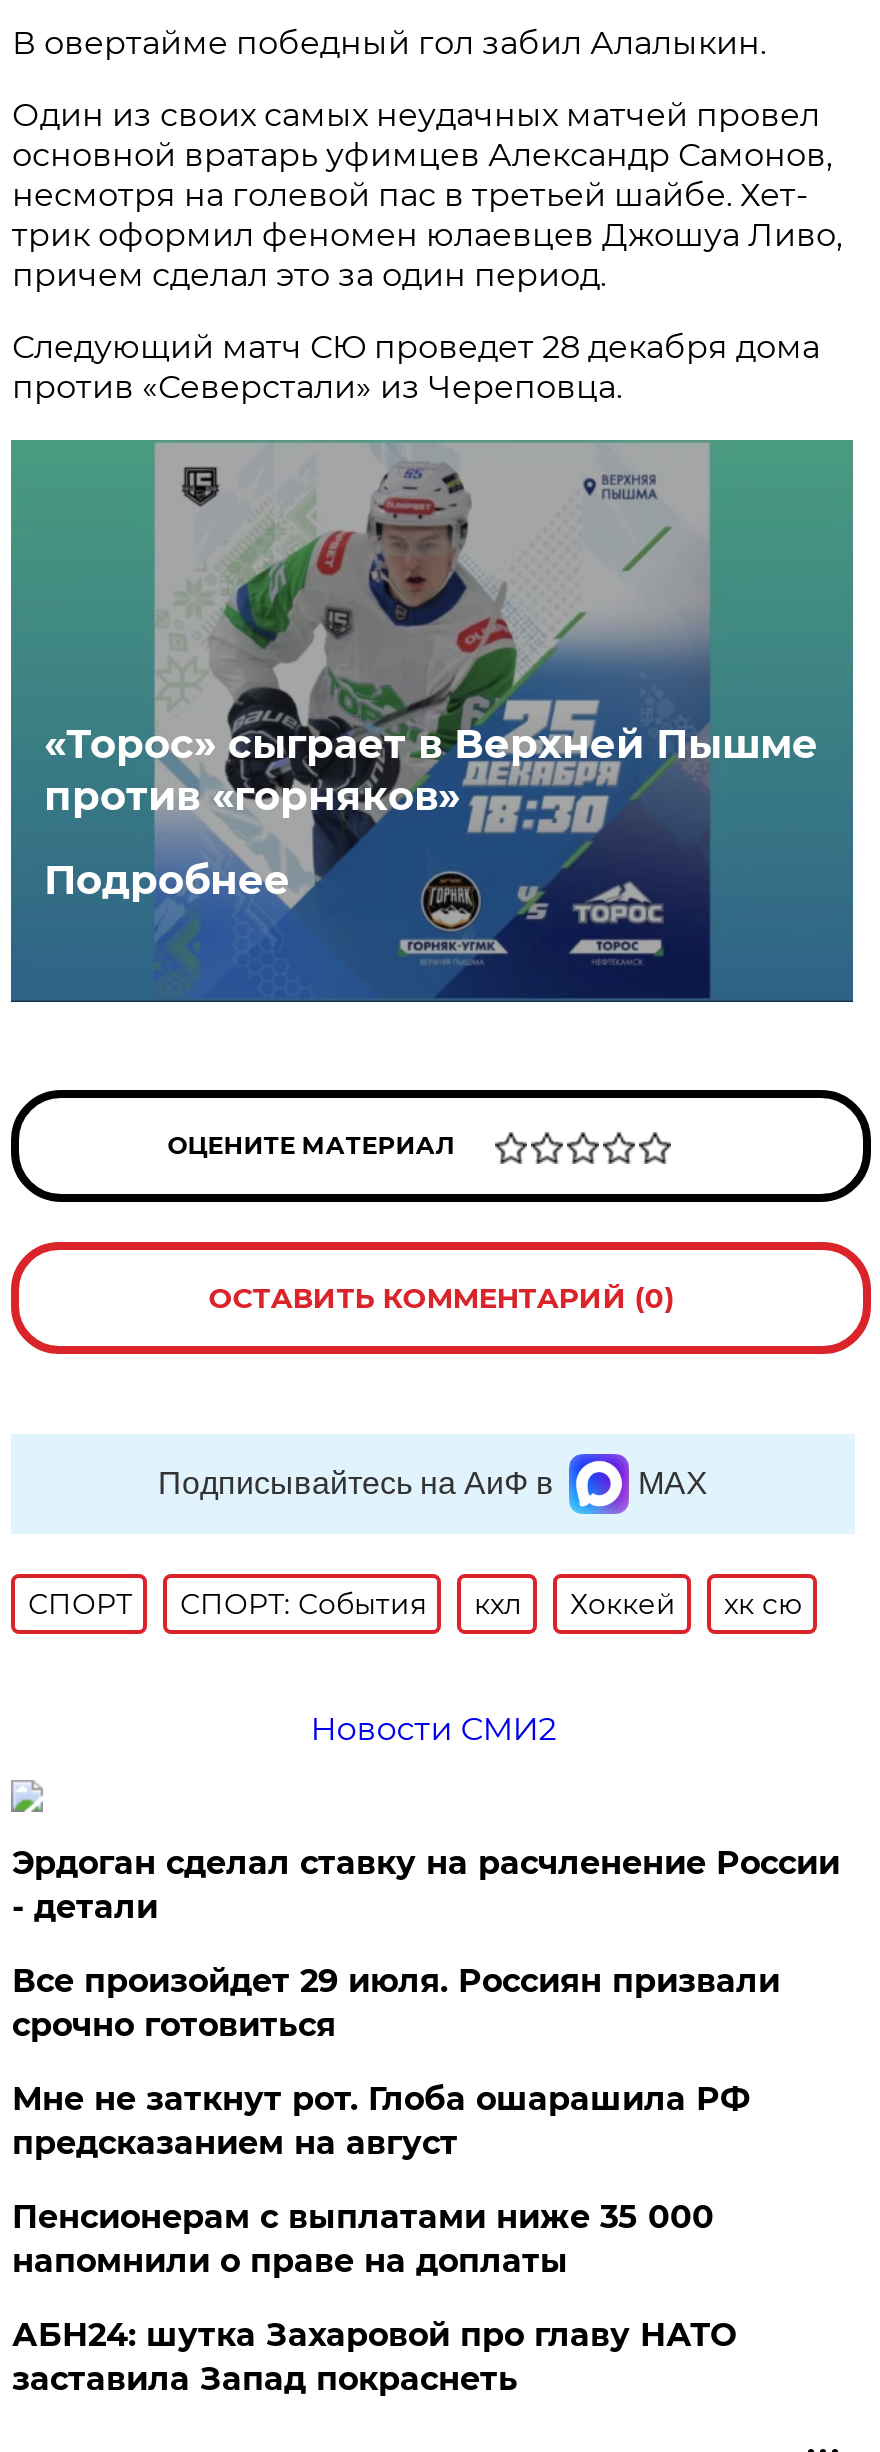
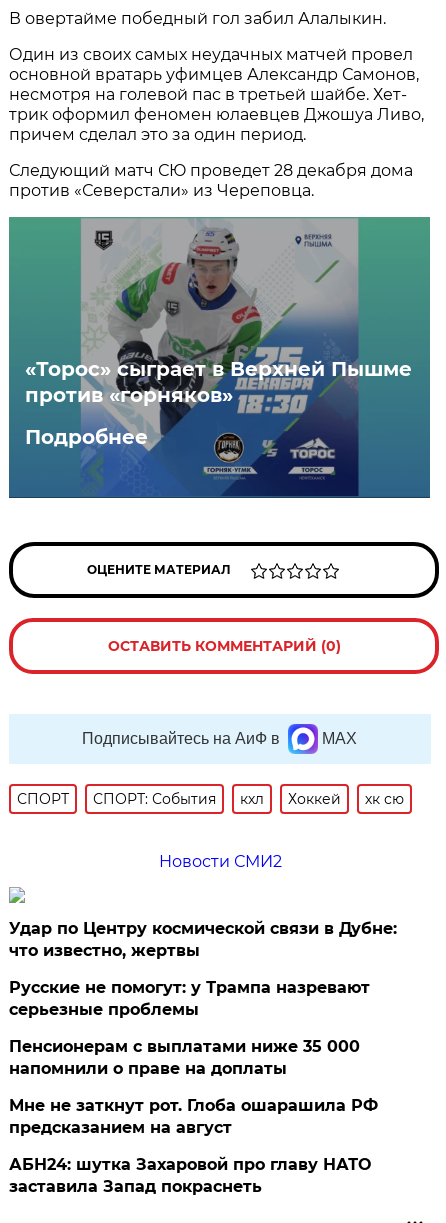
- Эрдоган сделал ставку на расчленение России
- - детали
- Все произойдет 29 июля. Россиян призвали
- срочно готовиться
+ Удар по Центру космической связи в Дубне:
+ что известно, жертвы
+ Русские не помогут: у Трампа назревают
+ серьезные проблемы

moved down: Мне не заткнут рот. Глоба ошарашила РФ | предсказанием на август

moved up: Пенсионерам с выплатами ниже 35 000 | напомнили о праве на доплаты
